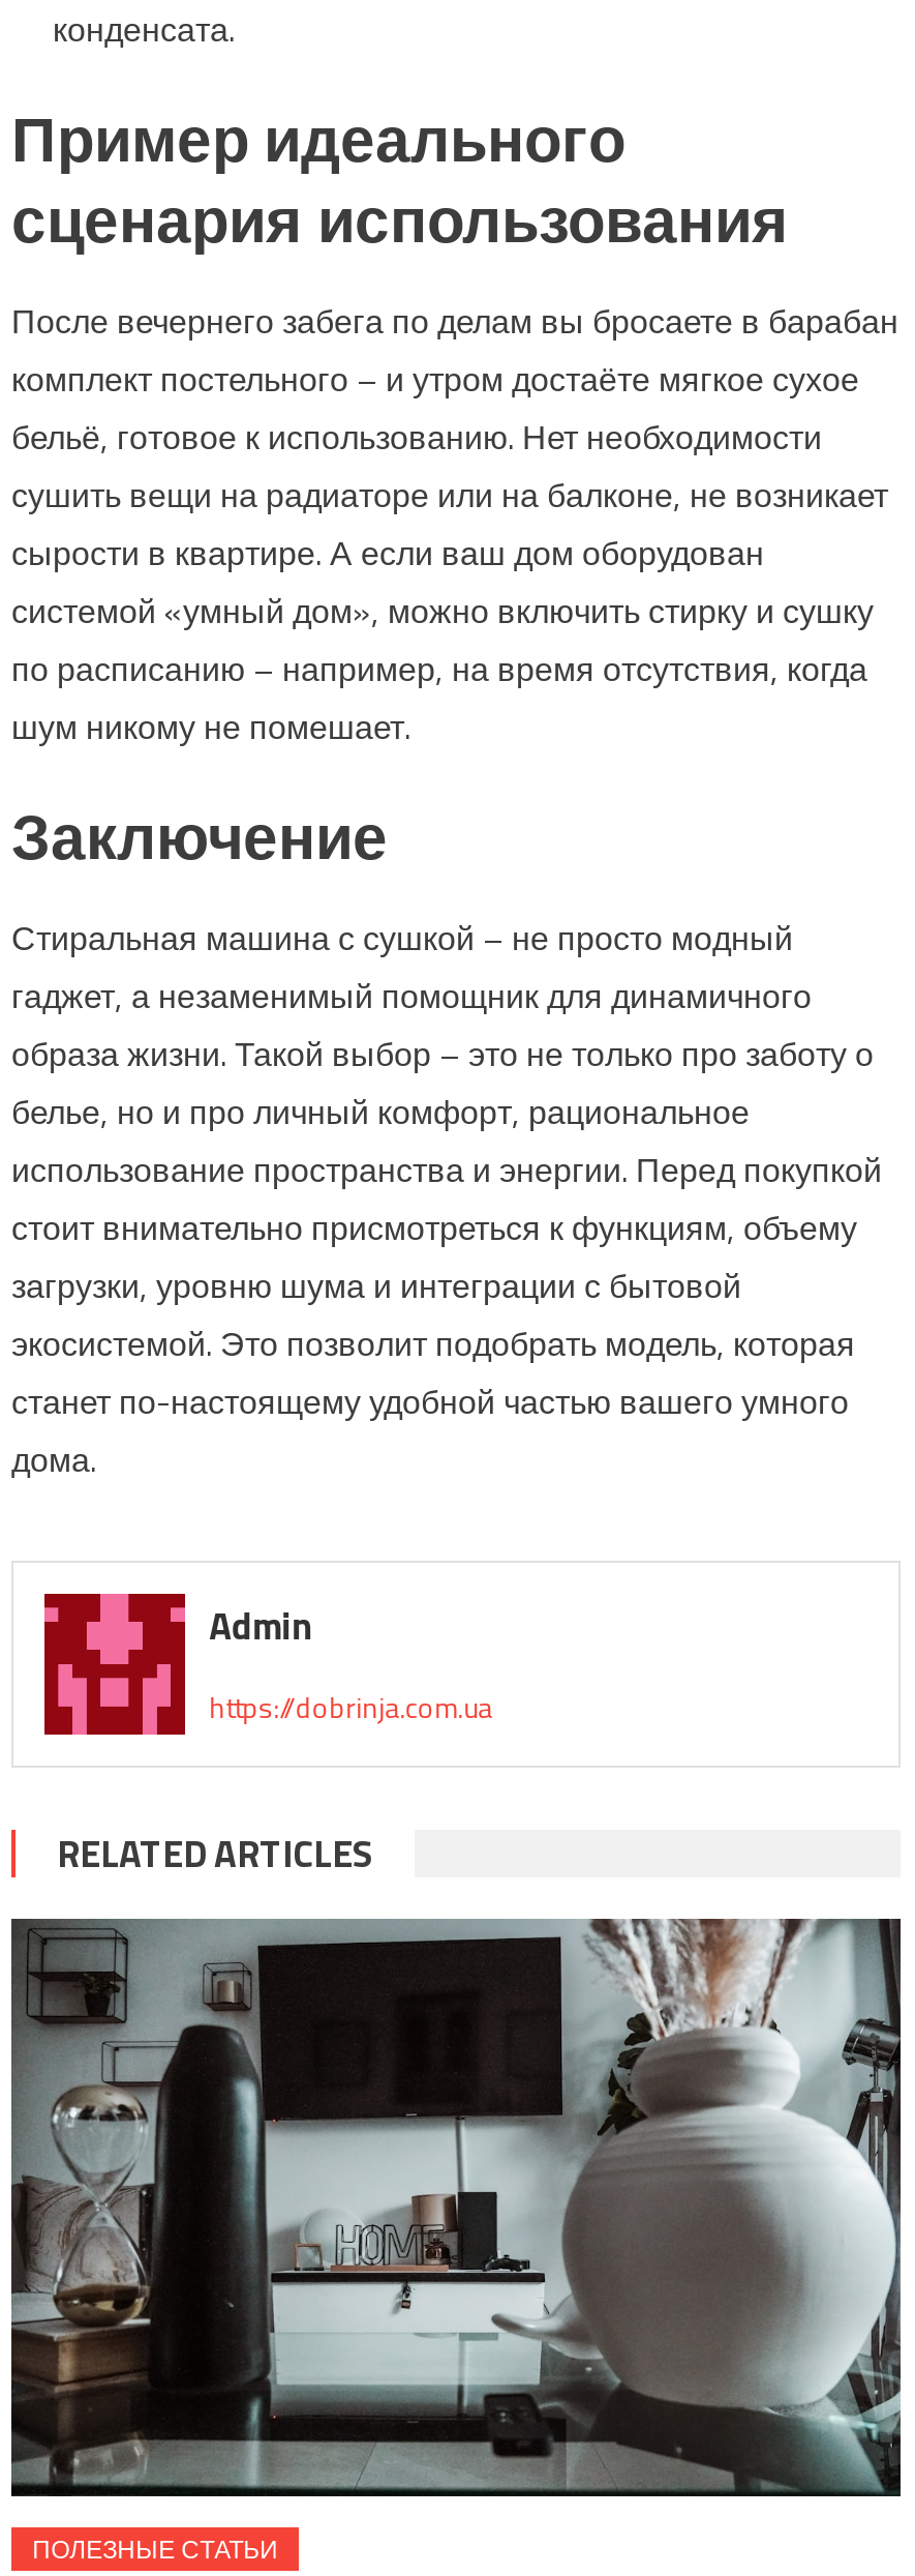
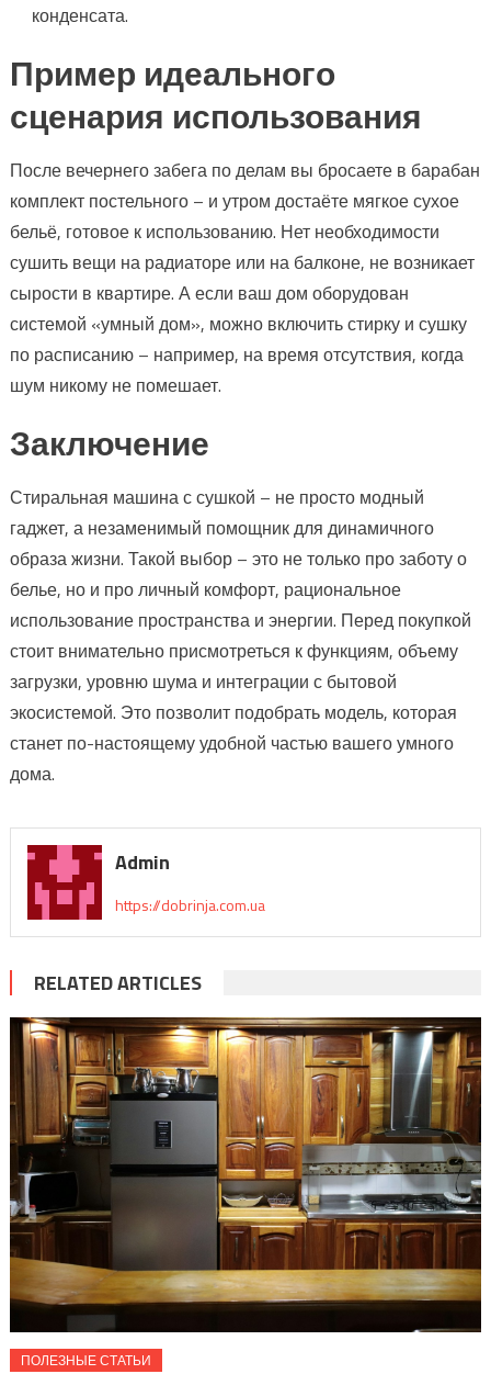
- [image]
+ [image]
